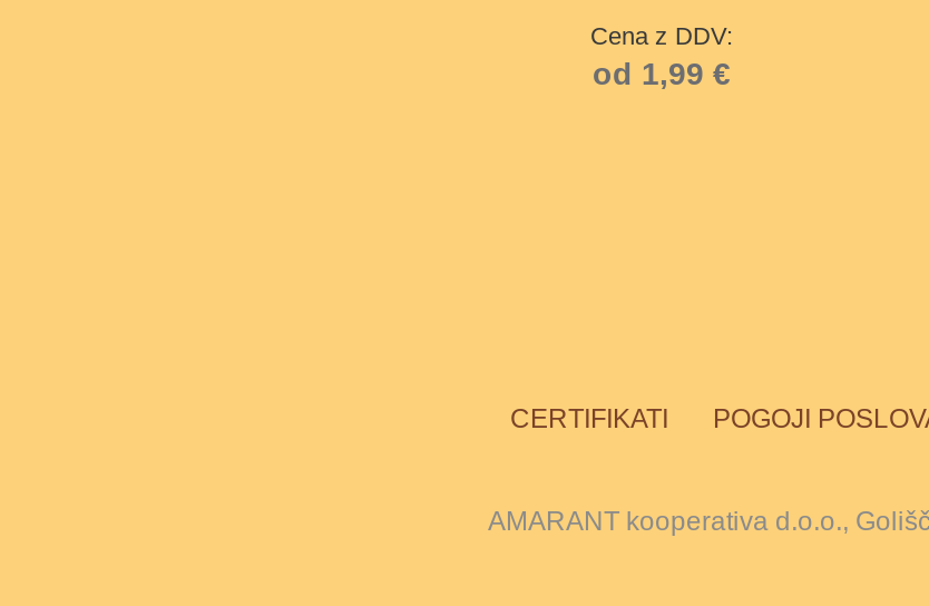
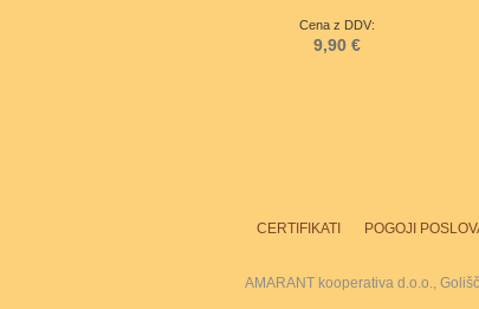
- od 1,99 €
+ 9,90 €
